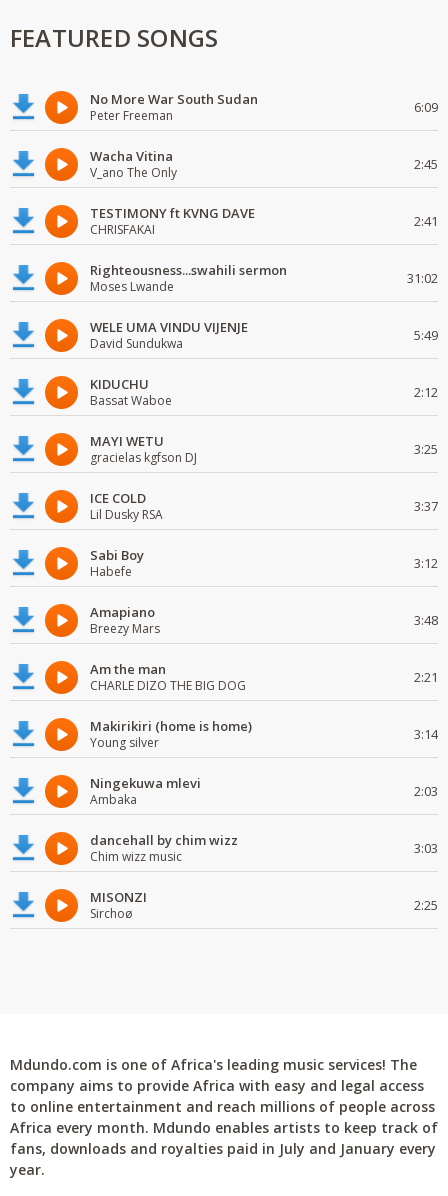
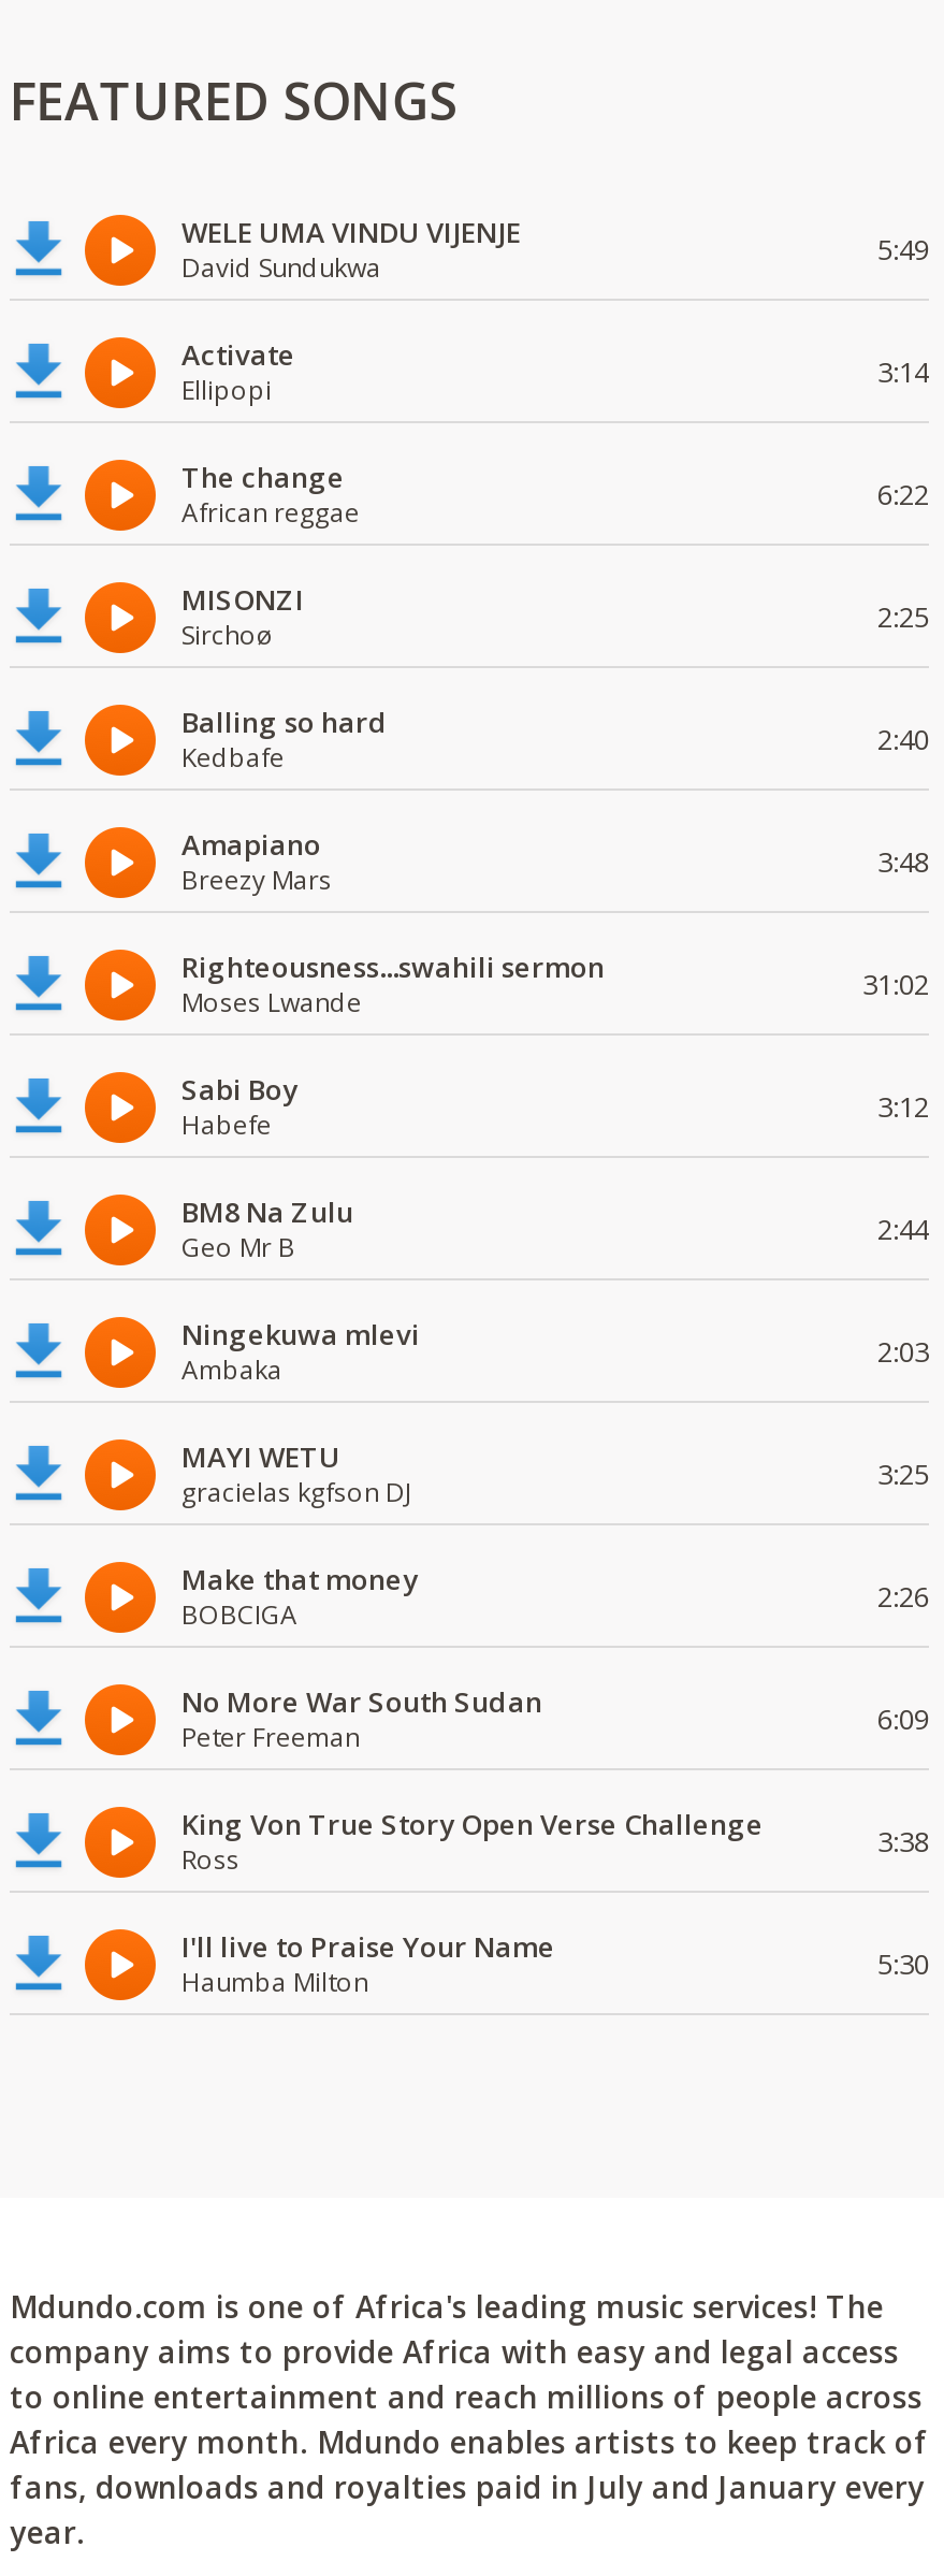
+ Activate
+ Ellipopi
+ The change
+ African reggae
+ 6:22
+ Balling so hard
+ Kedbafe
+ 2:40
+ BM8 Na Zulu
+ Geo Mr B
+ 2:44
+ Make that money
+ BOBCIGA
+ 2:26

moved down: No More War South Sudan | Peter Freeman | 6:09

- Wacha Vitina
- V_ano The Only
- 2:45
- TESTIMONY ft KVNG DAVE
- CHRISFAKAI
- 2:41
- KIDUCHU
- Bassat Waboe
- 2:12
- ICE COLD
- Lil Dusky RSA
- 3:37
- Am the man
- CHARLE DIZO THE BIG DOG
- 2:21
- Makirikiri (home is home)
- Young silver
- dancehall by chim wizz
- Chim wizz music
- 3:03
+ King Von True Story Open Verse Challenge
+ Ross
+ 3:38
+ I'll live to Praise Your Name
+ Haumba Milton
+ 5:30

moved up: Righteousness...swahili sermon | Moses Lwande | 31:02 | WELE UMA VINDU VIJENJE | David Sundukwa | 5:49

moved up: MAYI WETU | gracielas kgfson DJ | 3:25

moved up: Sabi Boy | Habefe | 3:12 | Amapiano | Breezy Mars | 3:48

moved up: 3:14 | Ningekuwa mlevi | Ambaka | 2:03

moved up: MISONZI | Sirchoø | 2:25
